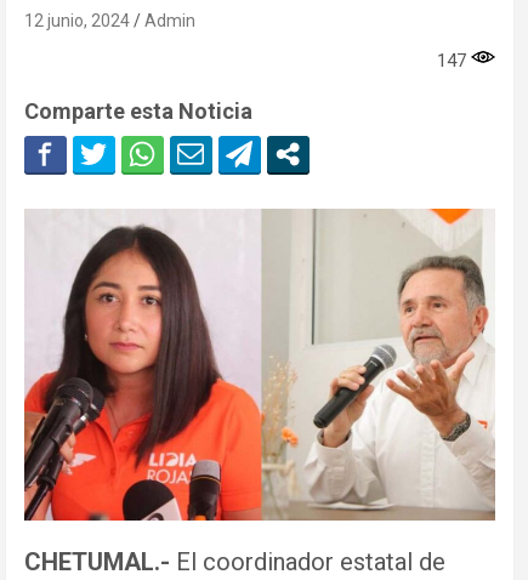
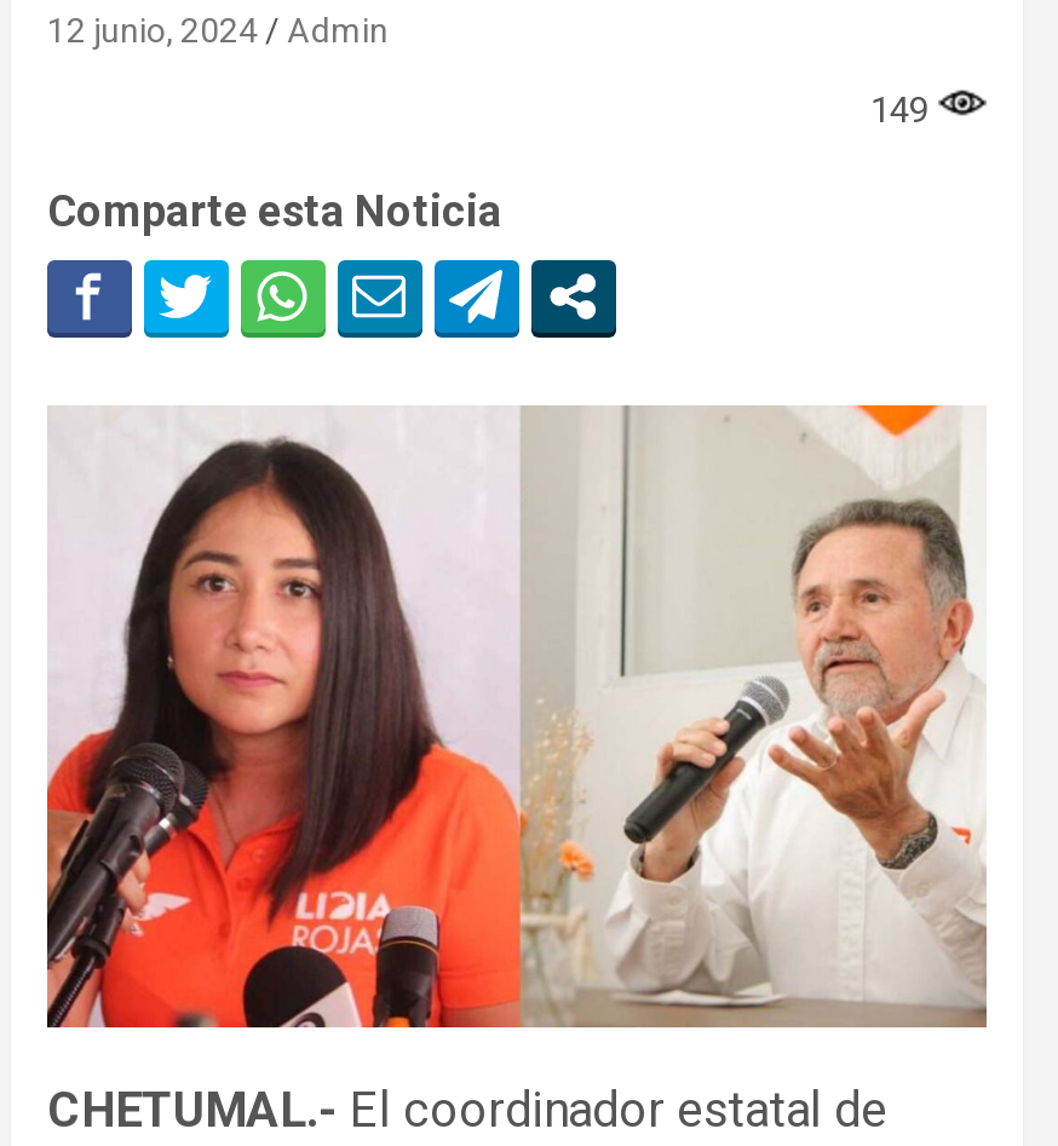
- 147
+ 149
